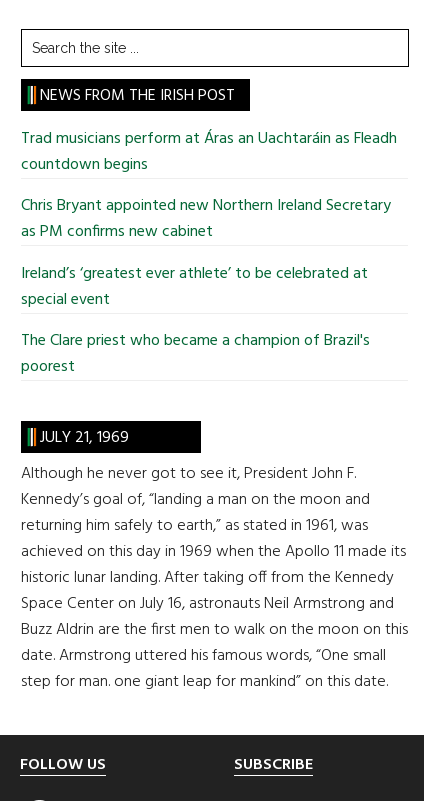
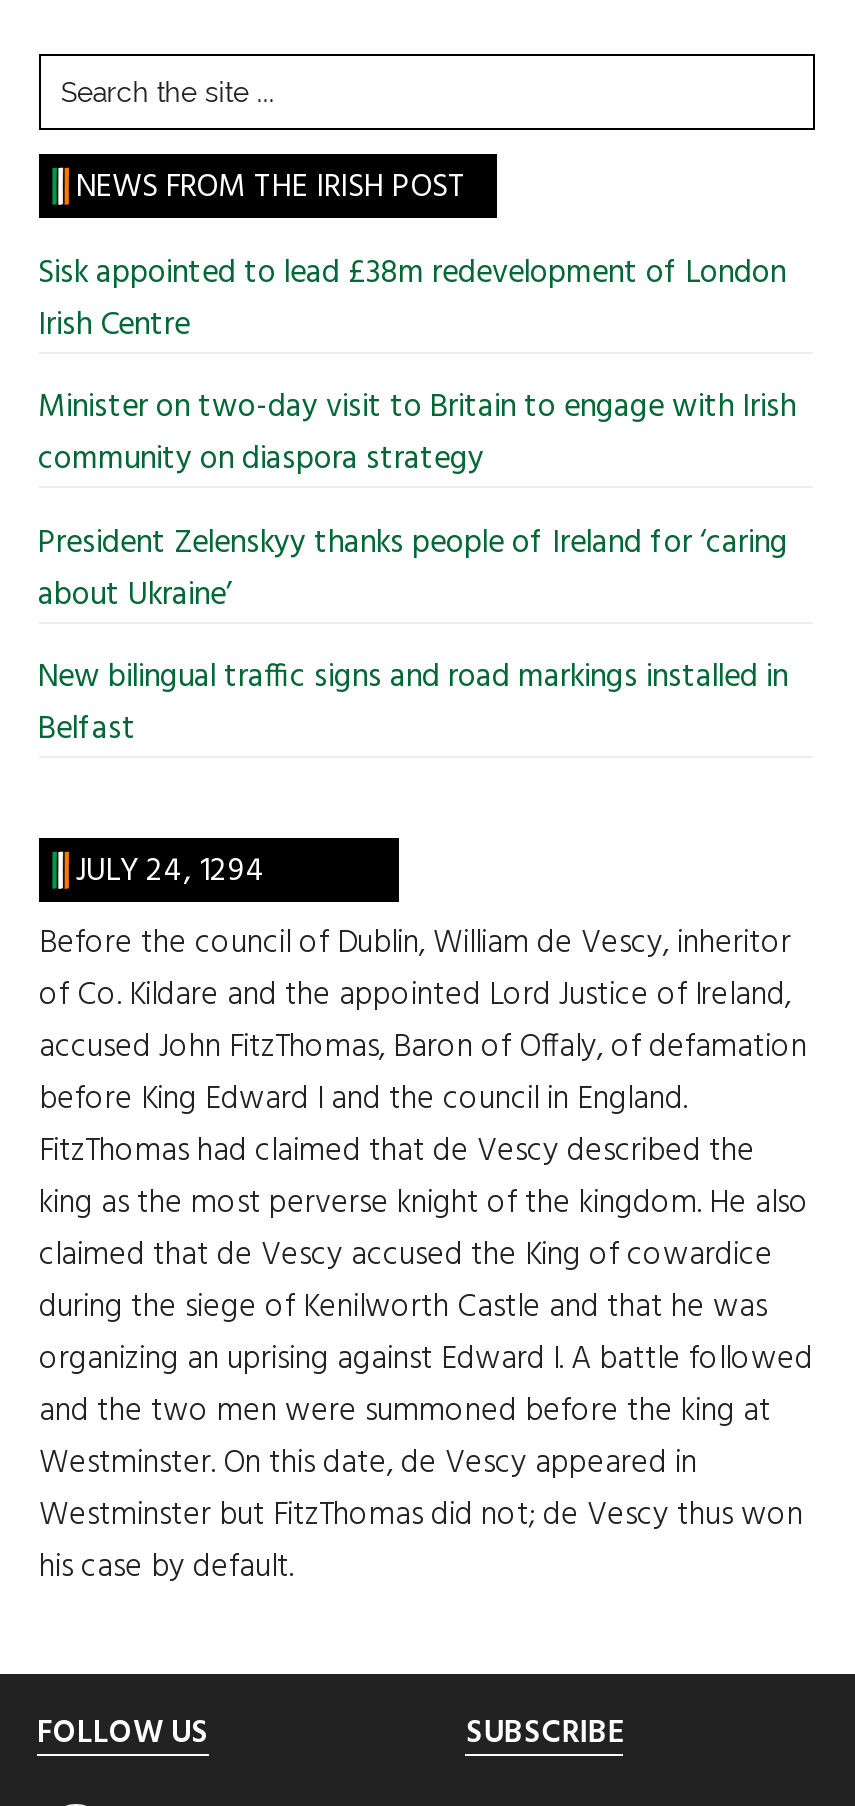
- Trad musicians perform at Áras an Uachtaráin as Fleadh
- countdown begins
+ Sisk appointed to lead £38m redevelopment of London
+ Irish Centre

- Chris Bryant appointed new Northern Ireland Secretary
- as PM confirms new cabinet
+ Minister on two-day visit to Britain to engage with Irish
+ community on diaspora strategy

- Ireland’s ‘greatest ever athlete’ to be celebrated at
- special event
+ President Zelenskyy thanks people of Ireland for ‘caring
+ about Ukraine’

- The Clare priest who became a champion of Brazil's
- poorest
+ New bilingual traffic signs and road markings installed in
+ Belfast

- JULY 21, 1969
- Although he never got to see it, President John F.
- Kennedy’s goal of, “landing a man on the moon and
- returning him safely to earth,” as stated in 1961, was
- achieved on this day in 1969 when the Apollo 11 made its
- historic lunar landing. After taking off from the Kennedy
- Space Center on July 16, astronauts Neil Armstrong and
- Buzz Aldrin are the first men to walk on the moon on this
- date. Armstrong uttered his famous words, “One small
- step for man. one giant leap for mankind” on this date.
+ JULY 24, 1294
+ Before the council of Dublin, William de Vescy, inheritor
+ of Co. Kildare and the appointed Lord Justice of Ireland,
+ accused John FitzThomas, Baron of Offaly, of defamation
+ before King Edward I and the council in England.
+ FitzThomas had claimed that de Vescy described the
+ king as the most perverse knight of the kingdom. He also
+ claimed that de Vescy accused the King of cowardice
+ during the siege of Kenilworth Castle and that he was
+ organizing an uprising against Edward I. A battle followed
+ and the two men were summoned before the king at
+ Westminster. On this date, de Vescy appeared in
+ Westminster but FitzThomas did not; de Vescy thus won
+ his case by default.
